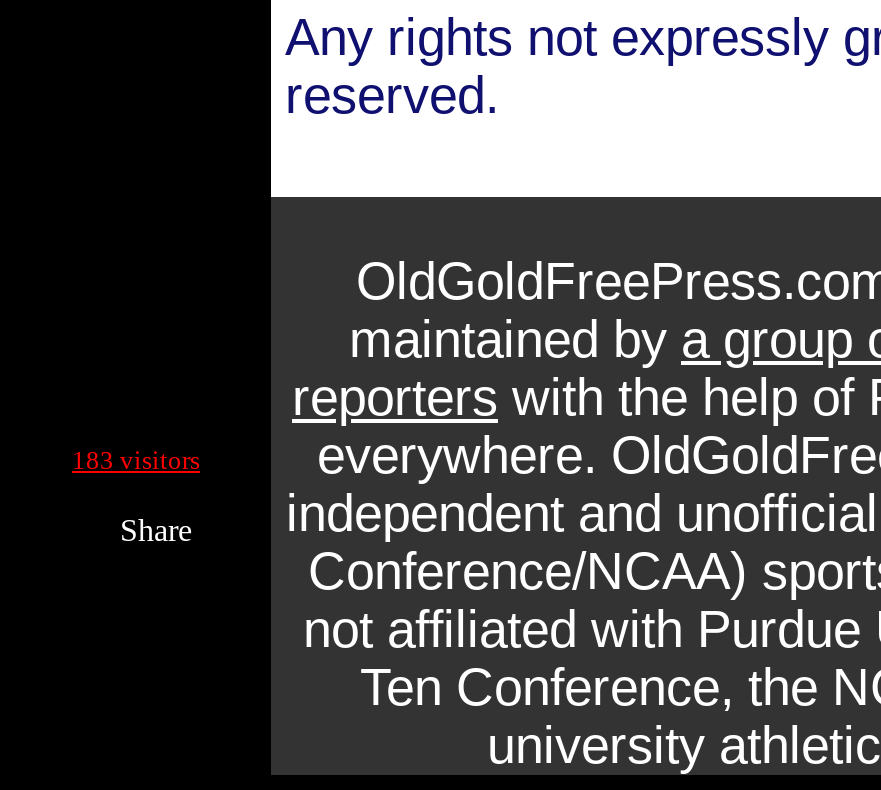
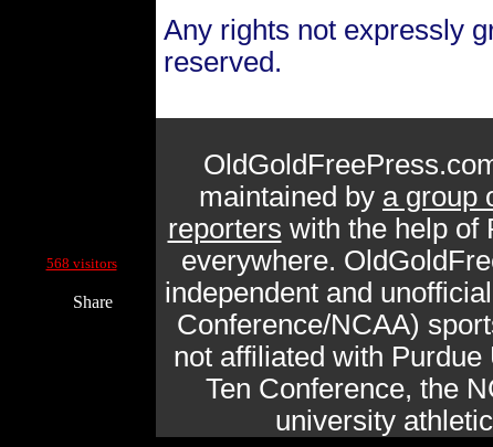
- 183 visitors
+ 568 visitors
